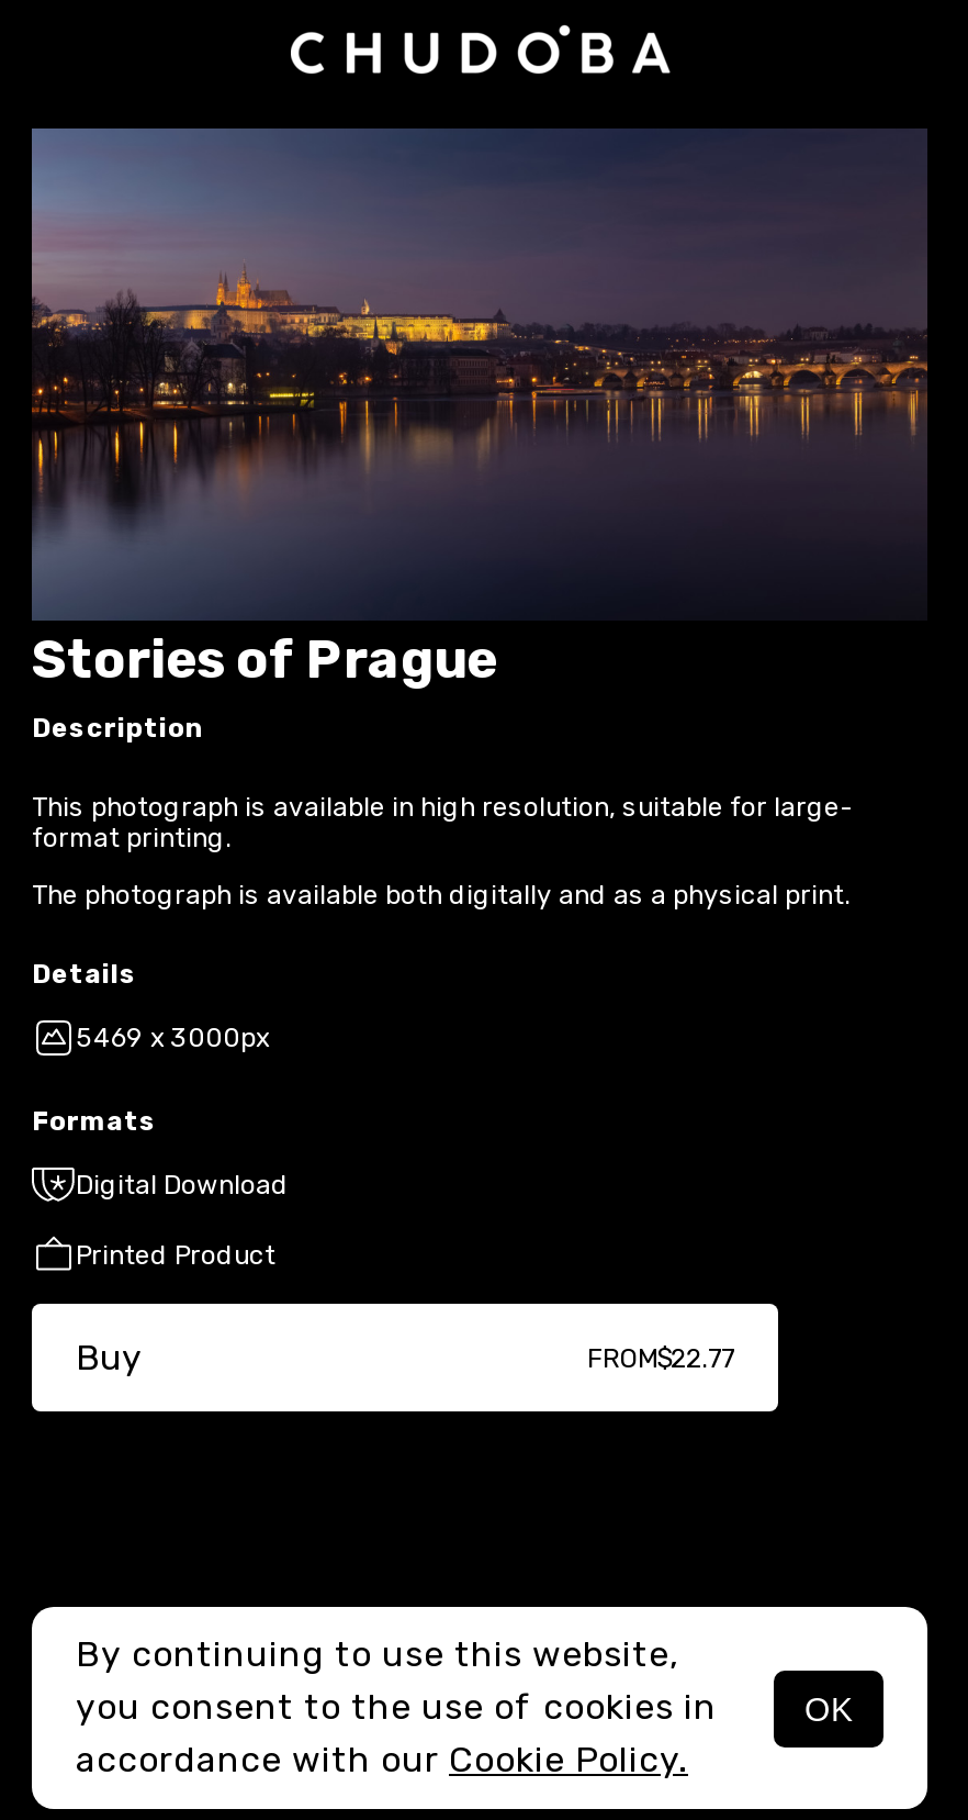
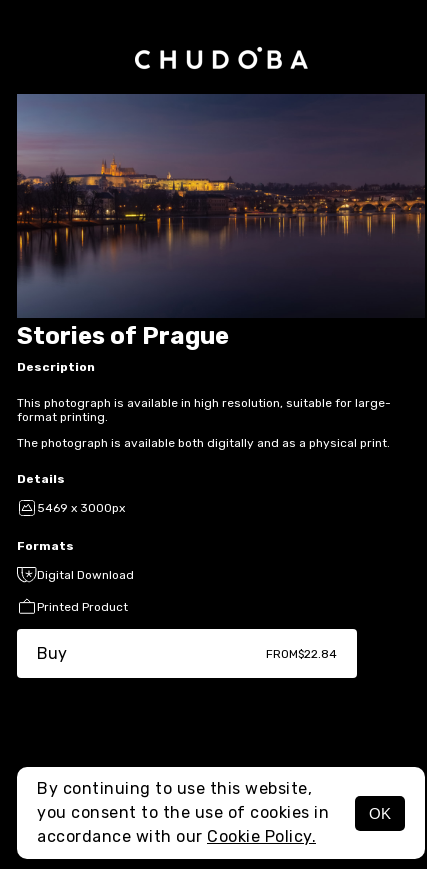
- FROM$22.77
+ FROM$22.84
